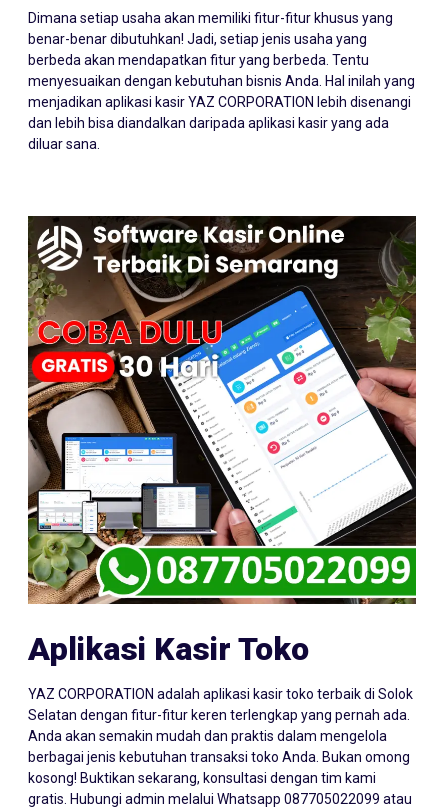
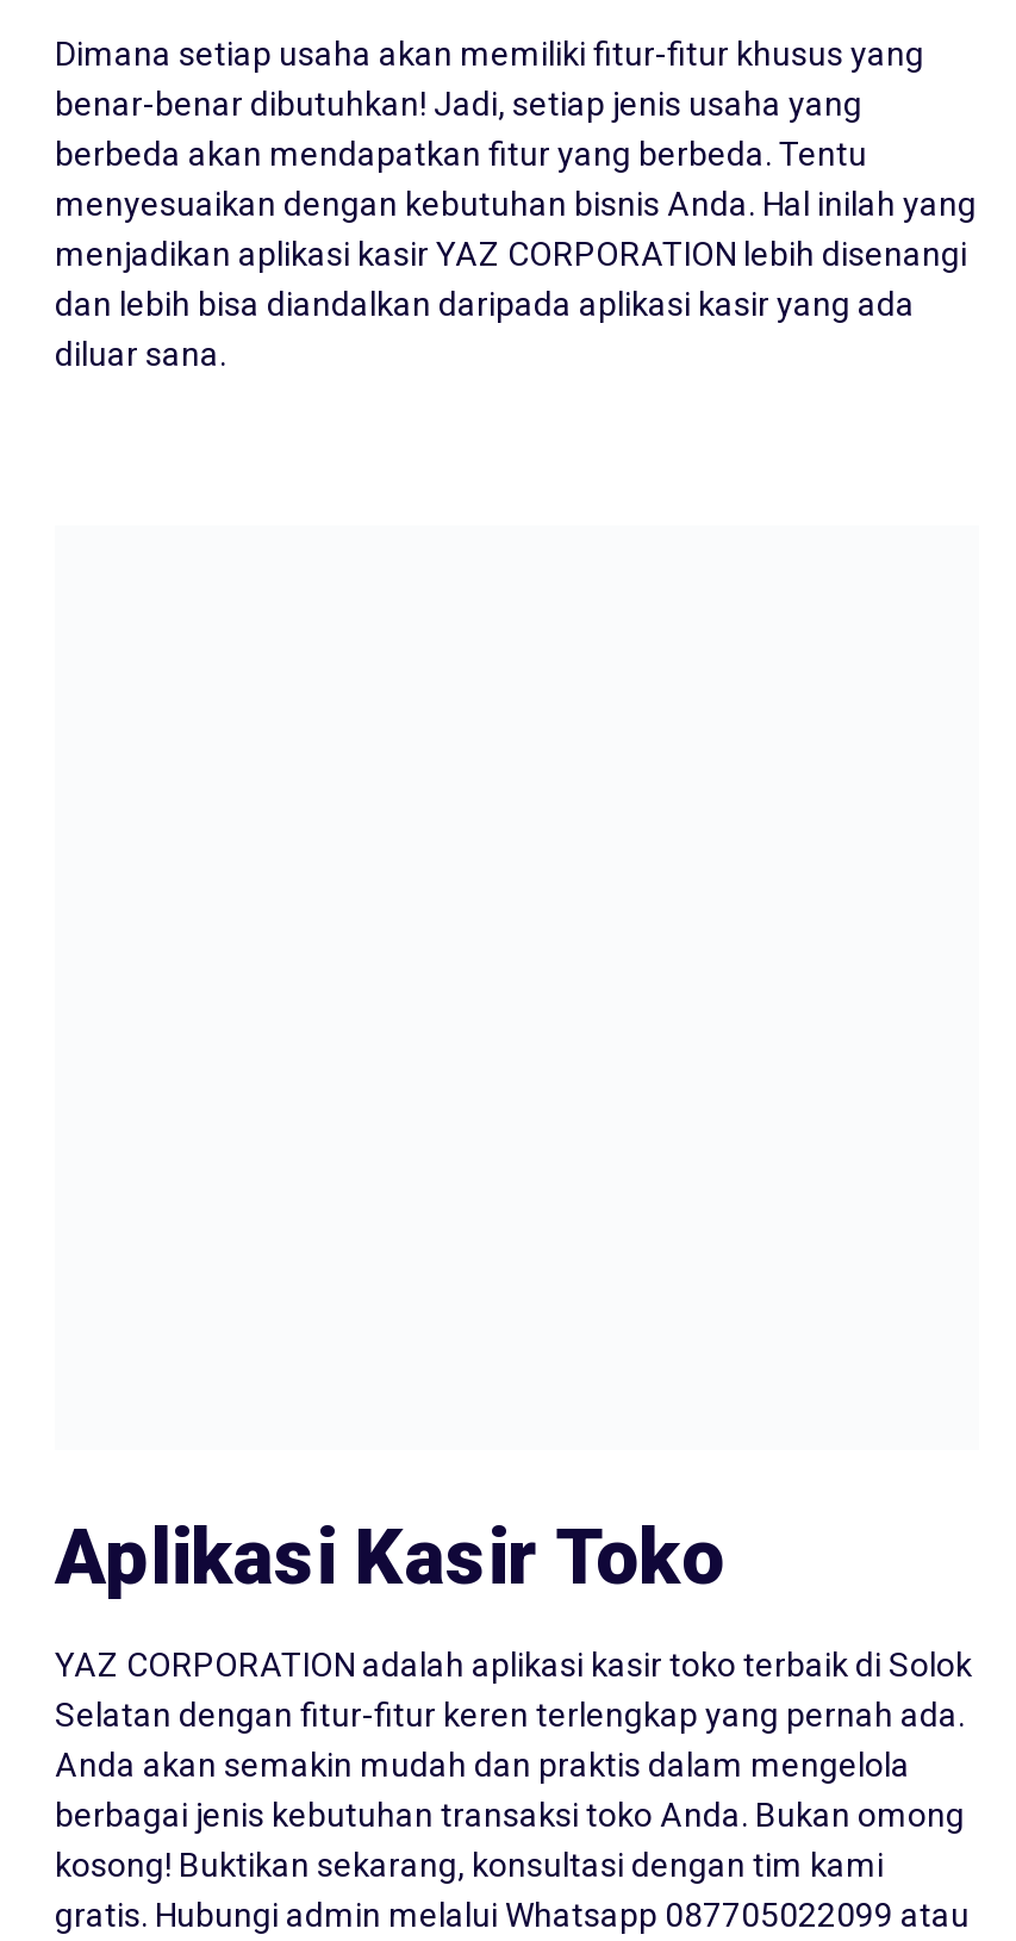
- [image]
